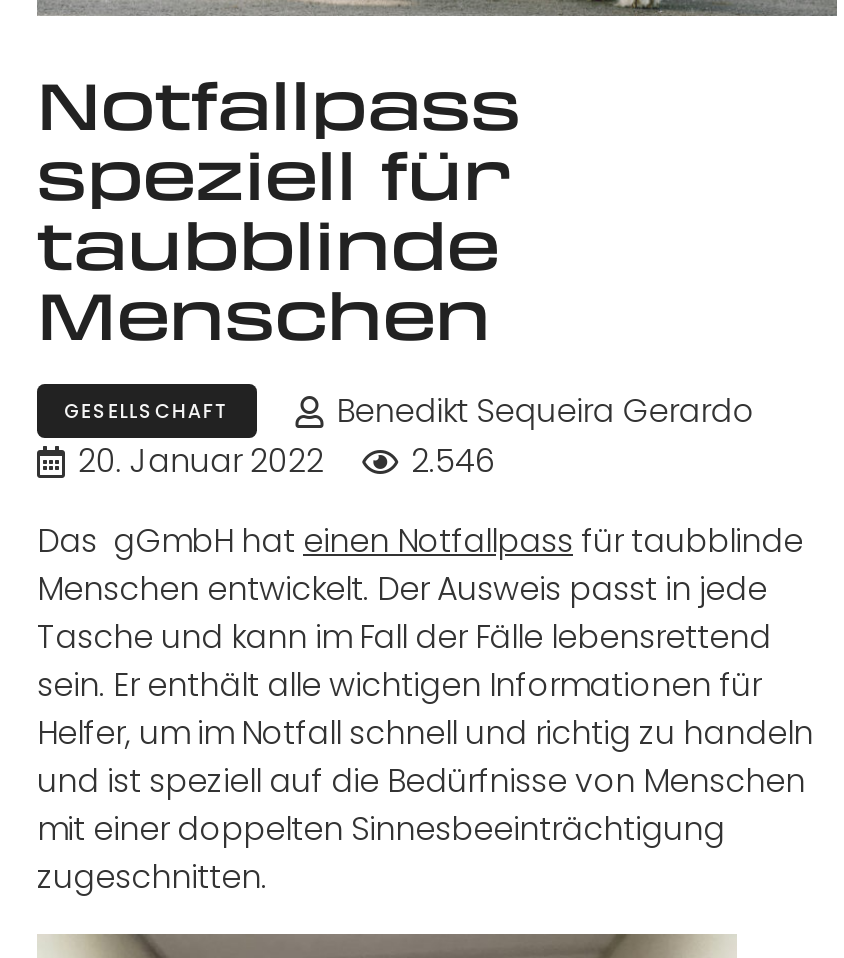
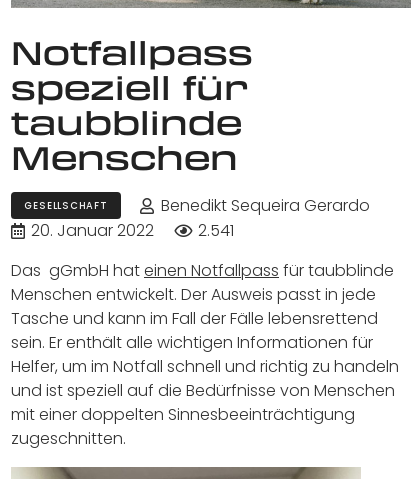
- 20. Januar 2022 2.546
+ 20. Januar 2022 2.541
